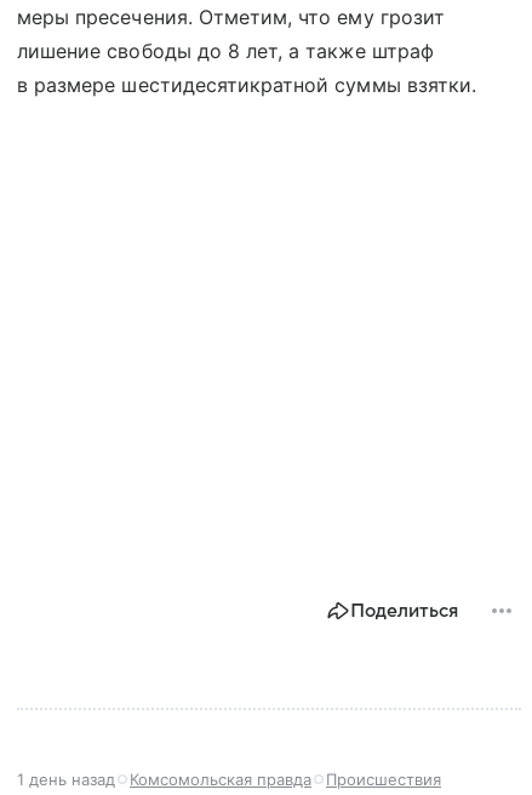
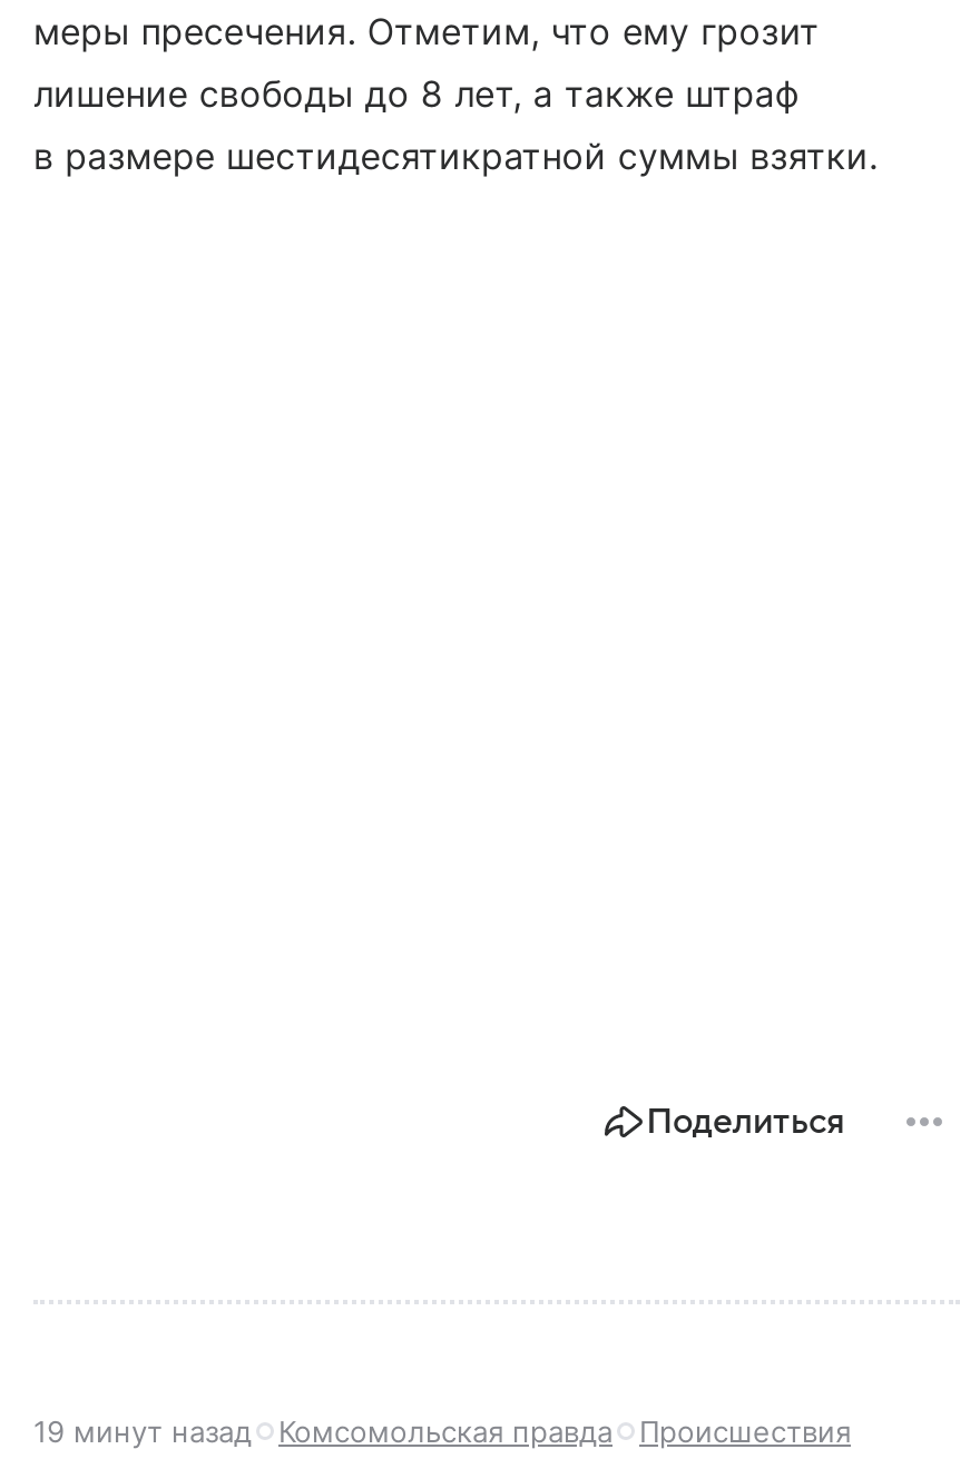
- 1 день назад Комсомольская правда Происшествия
+ 19 минут назад Комсомольская правда Происшествия
